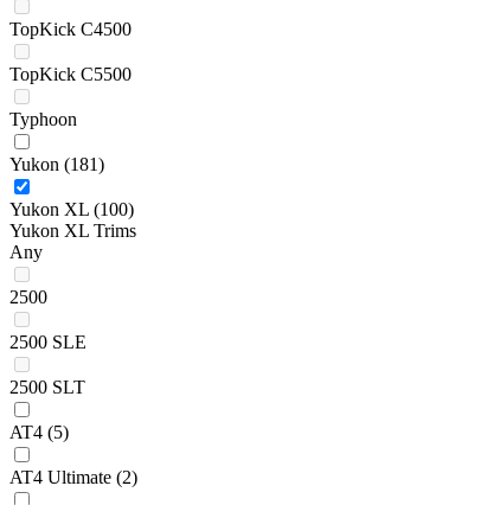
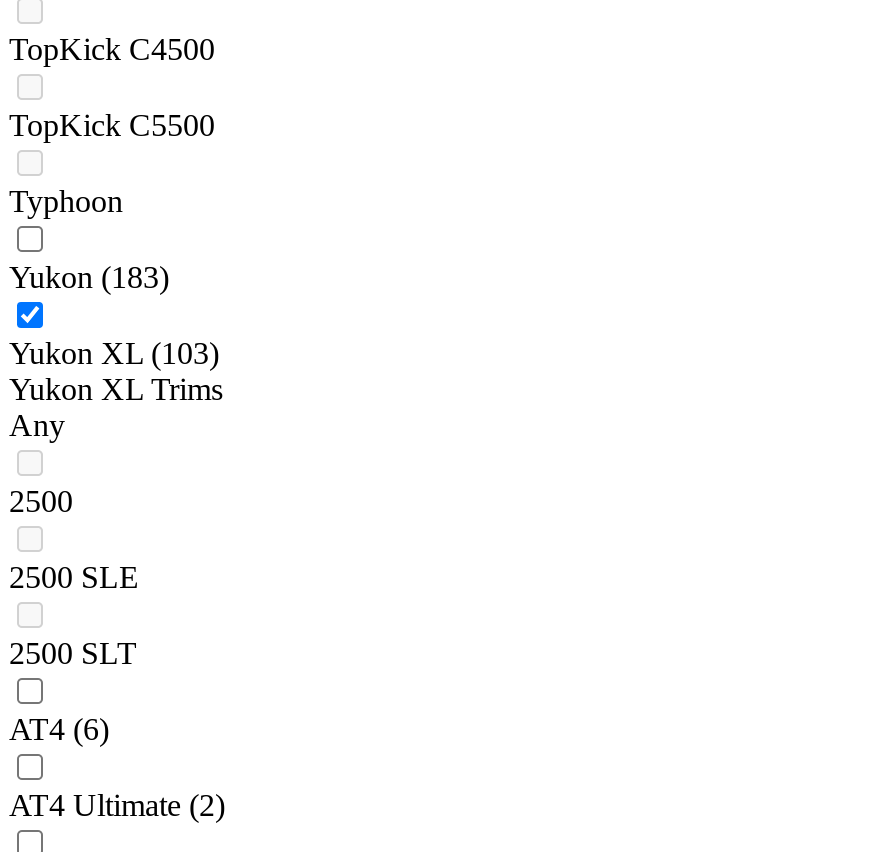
- Yukon (181)
+ Yukon (183)

- Yukon XL (100)
+ Yukon XL (103)

- AT4 (5)
+ AT4 (6)
